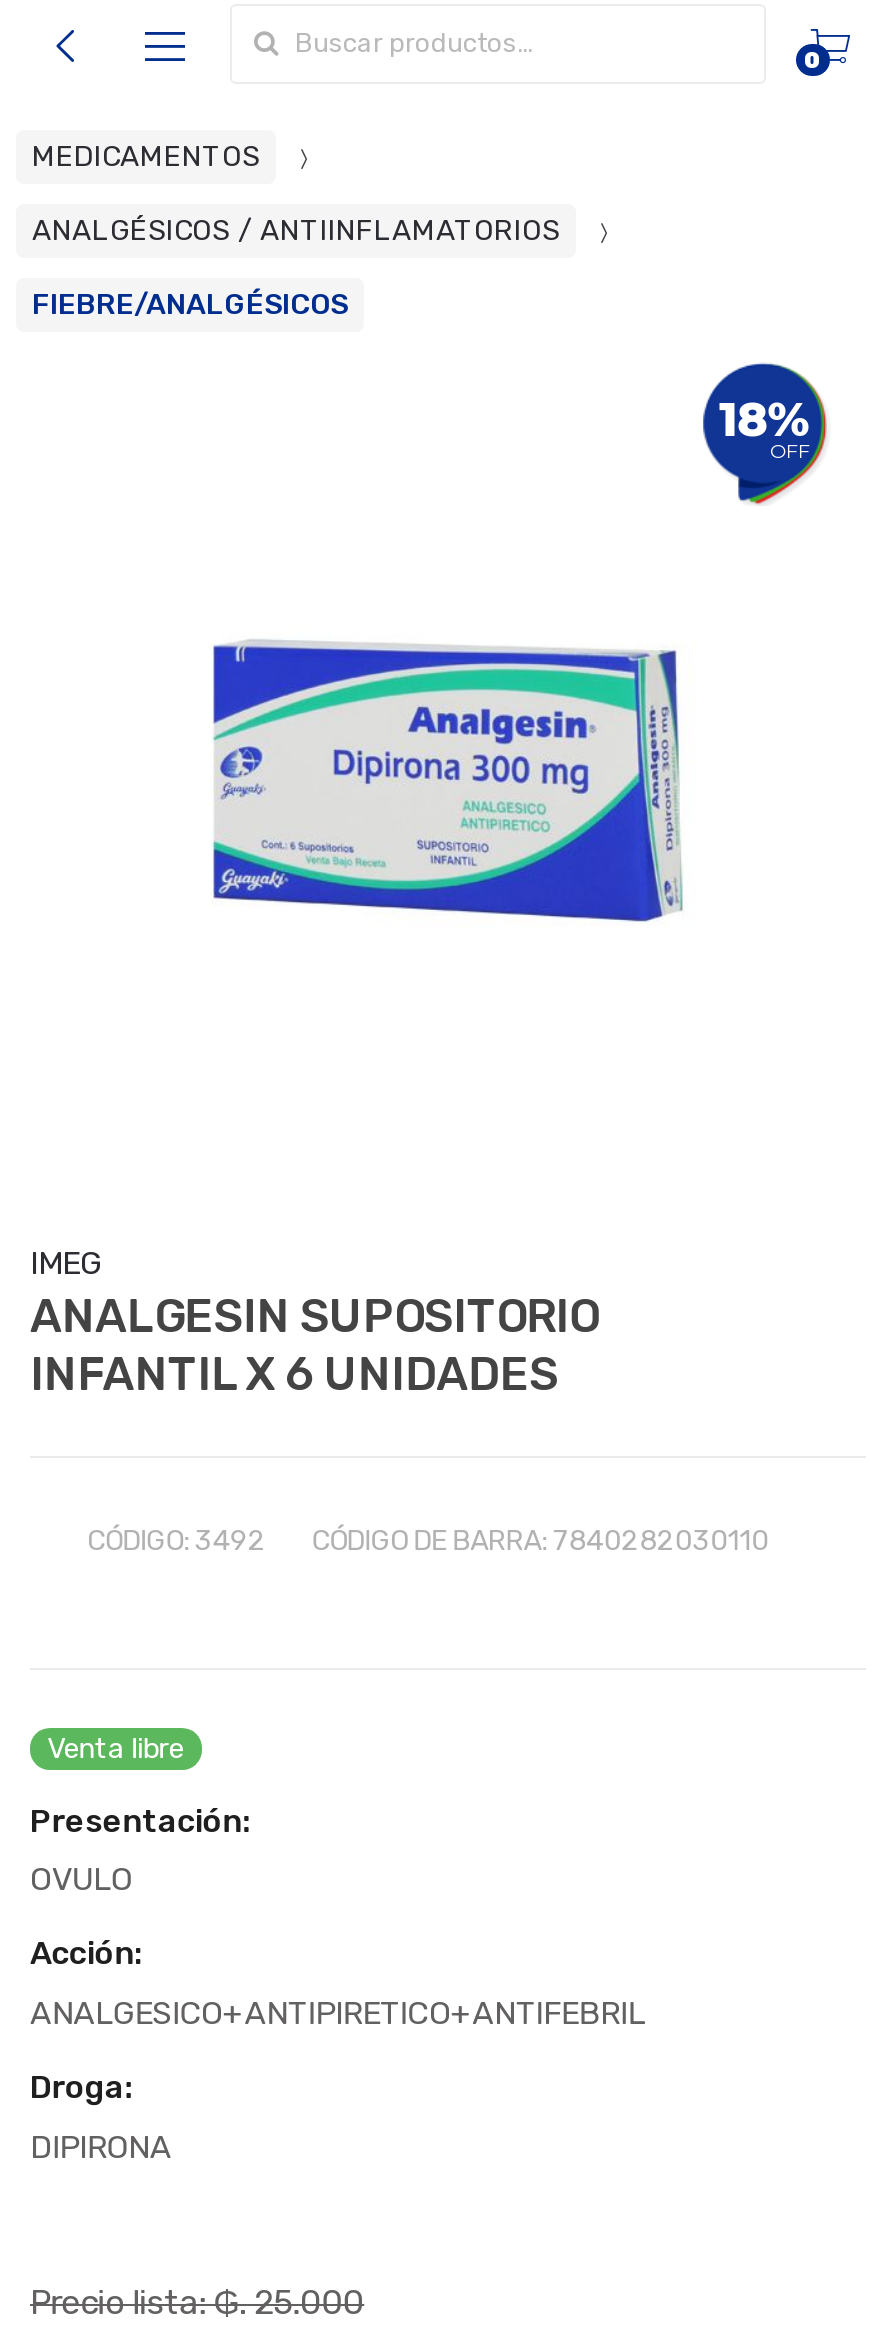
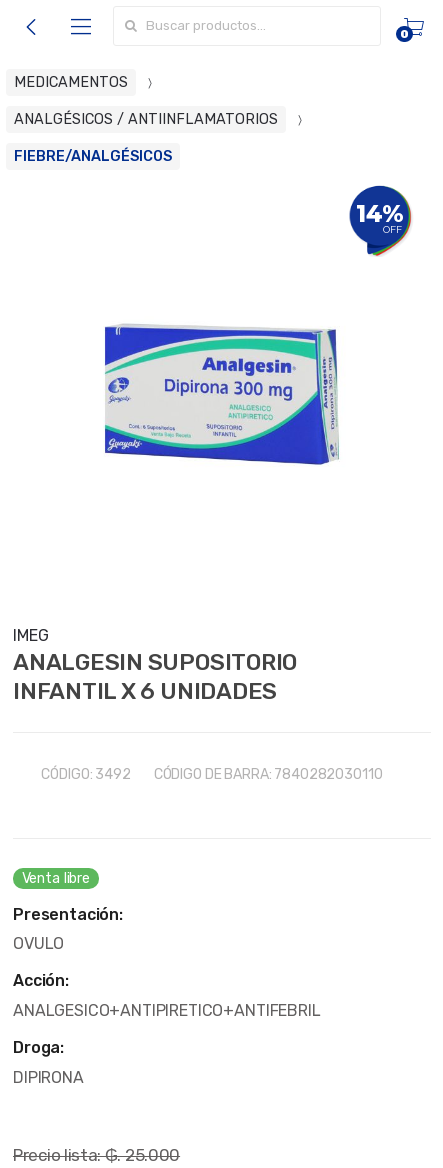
- 18%
+ 14%
